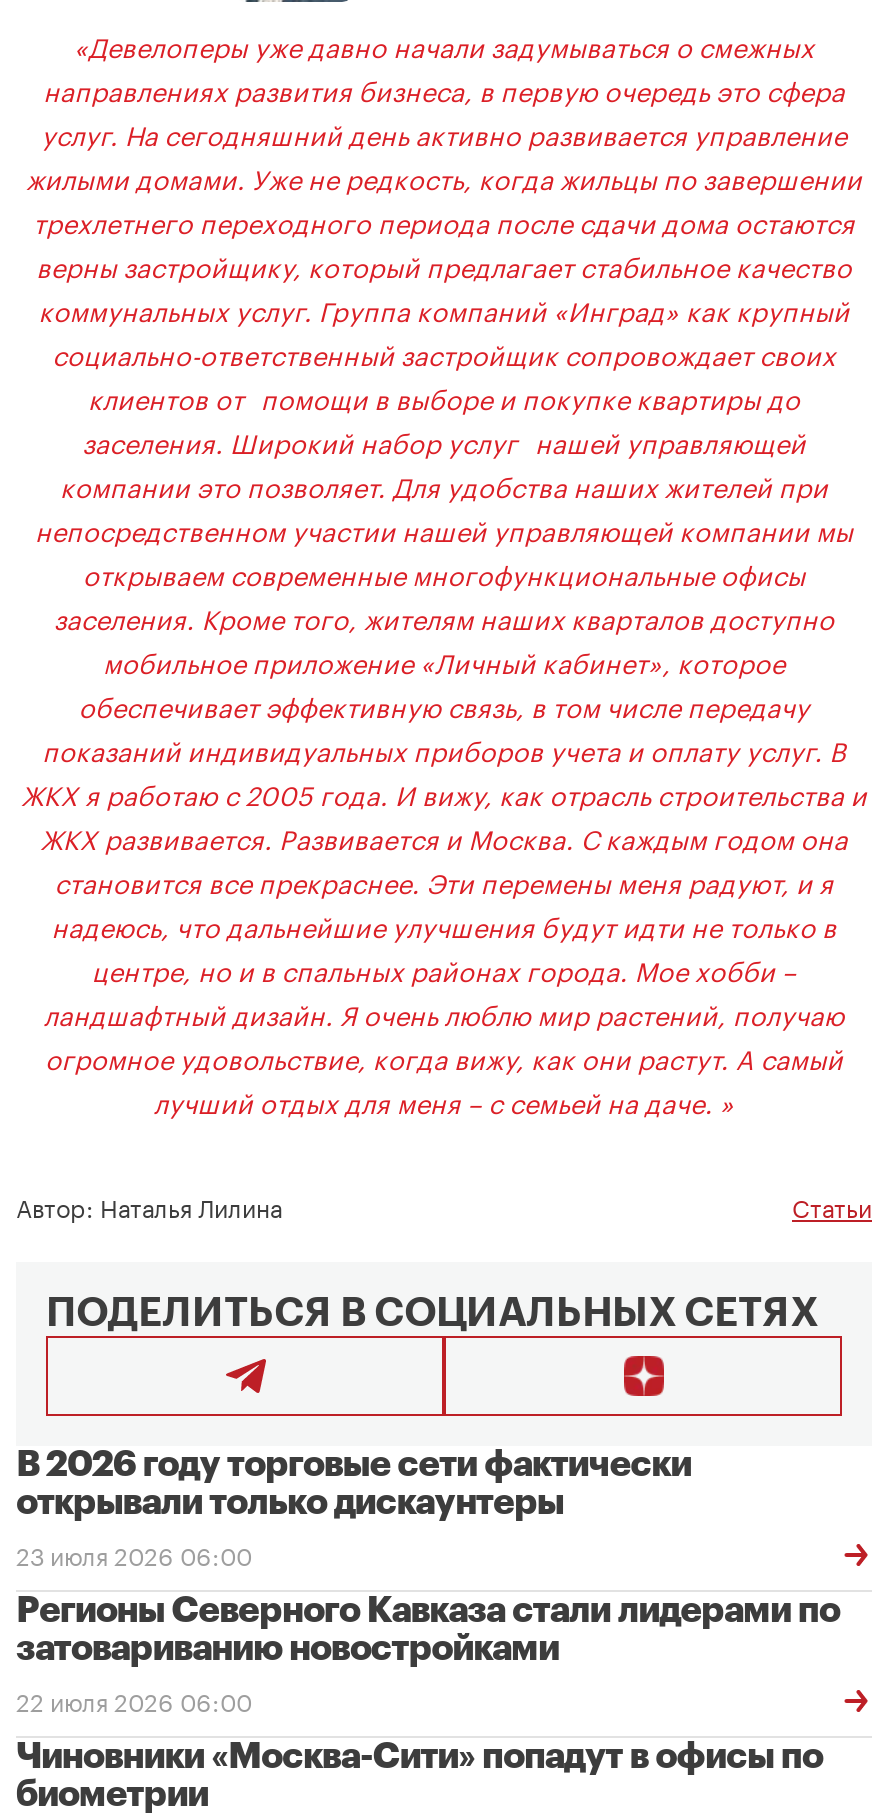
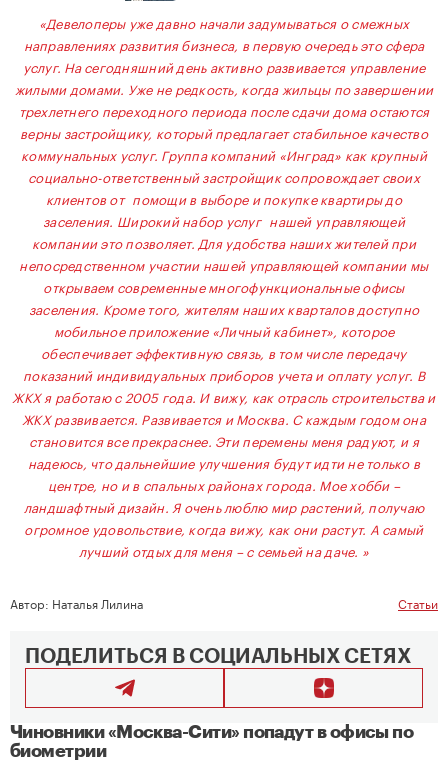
- В 2026 году торговые сети фактически
- открывали только дискаунтеры
- 23 июля 2026 06:00
- Регионы Северного Кавказа стали лидерами по
- затовариванию новостройками
- 22 июля 2026 06:00
